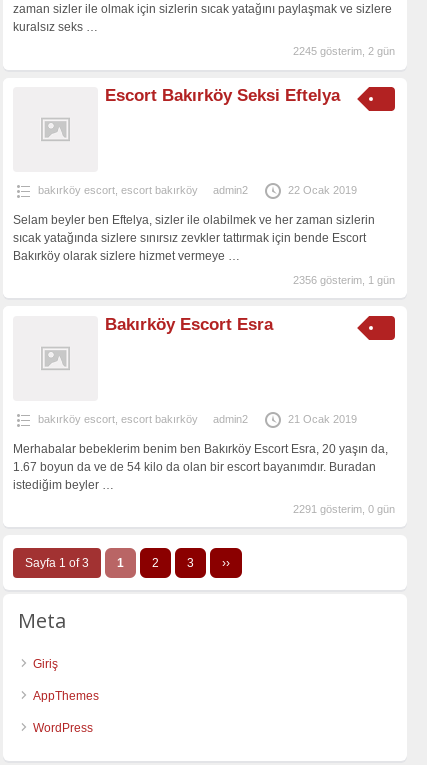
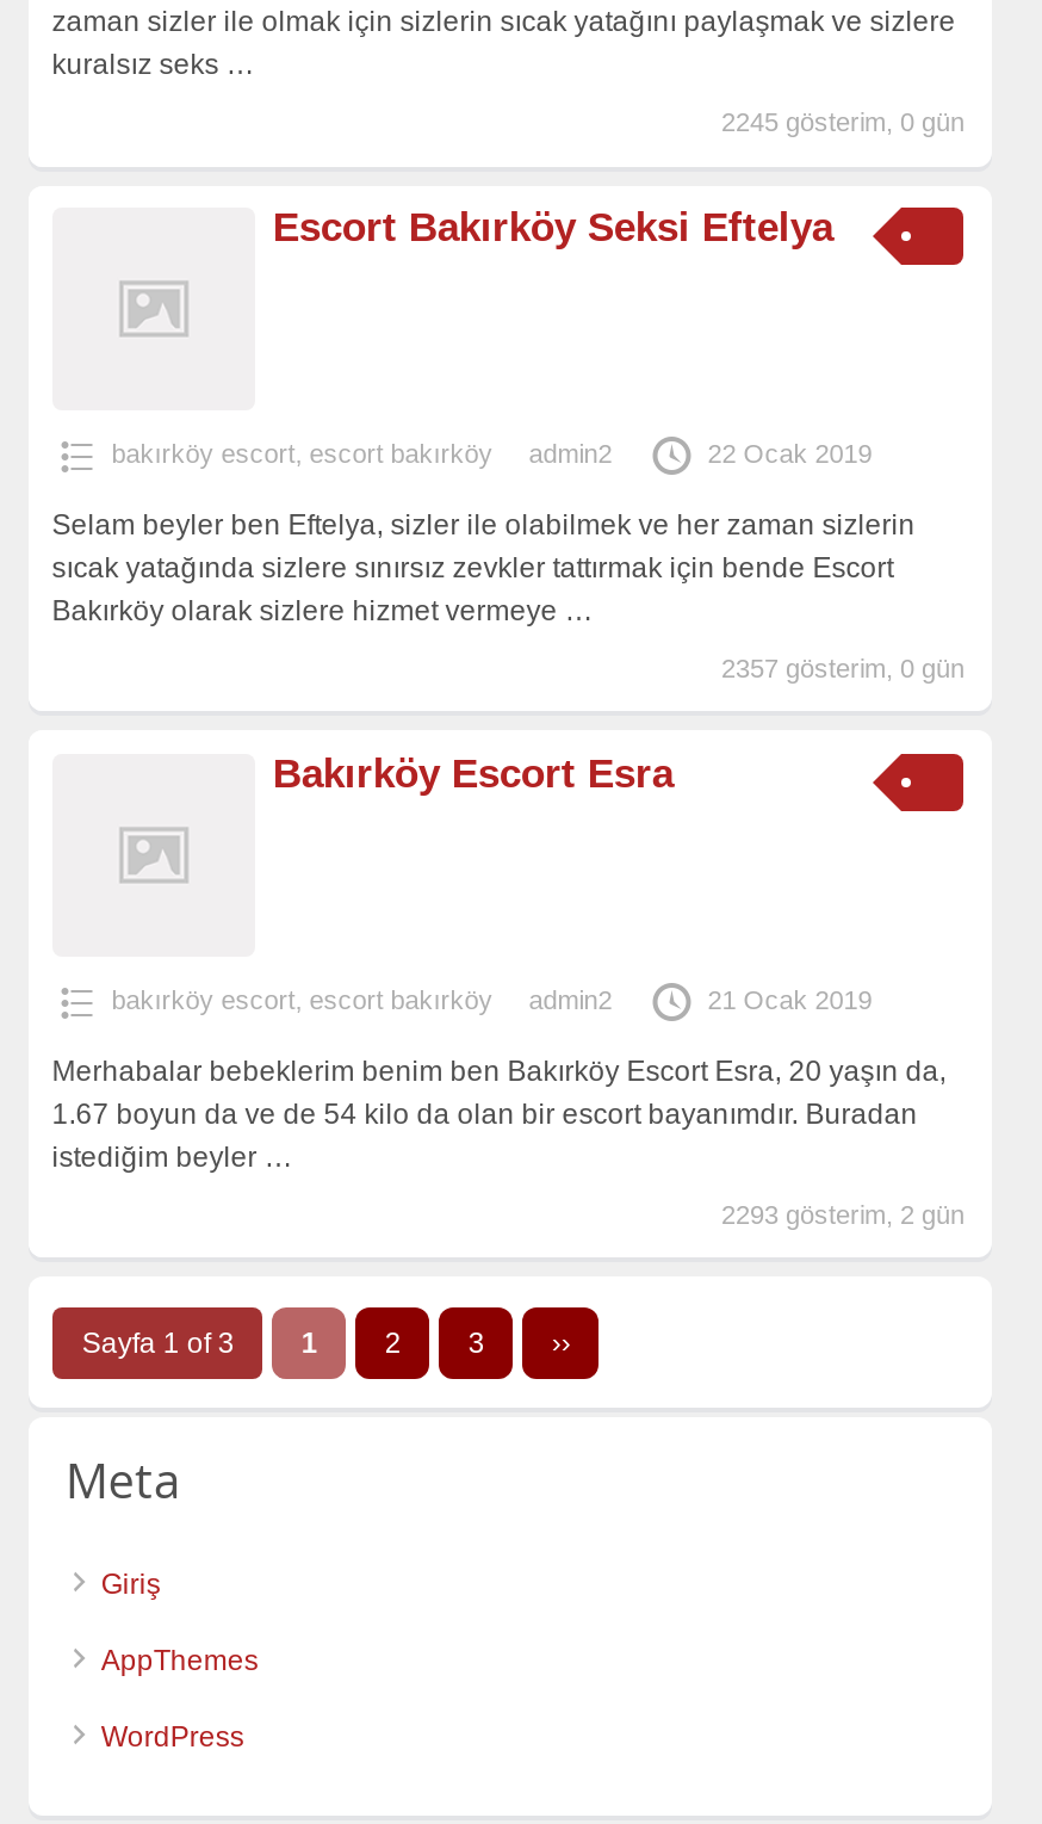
- 2245 gösterim, 2 gün
+ 2245 gösterim, 0 gün

- 2356 gösterim, 1 gün
+ 2357 gösterim, 0 gün

- 2291 gösterim, 0 gün
+ 2293 gösterim, 2 gün
